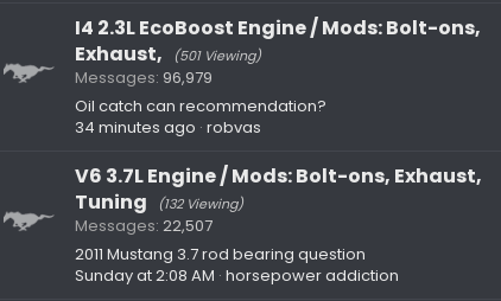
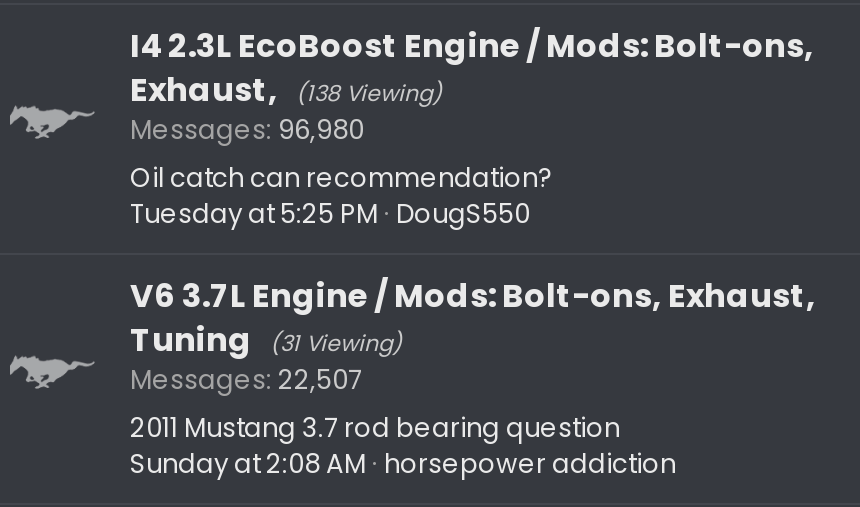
- Exhaust, (501 Viewing)
+ Exhaust, (138 Viewing)

- Messages 96,979
+ Messages 96,980

- 34 minutes ago robvas
+ Tuesday at 5:25 PM DougS550

- Tuning (132 Viewing)
+ Tuning (31 Viewing)
